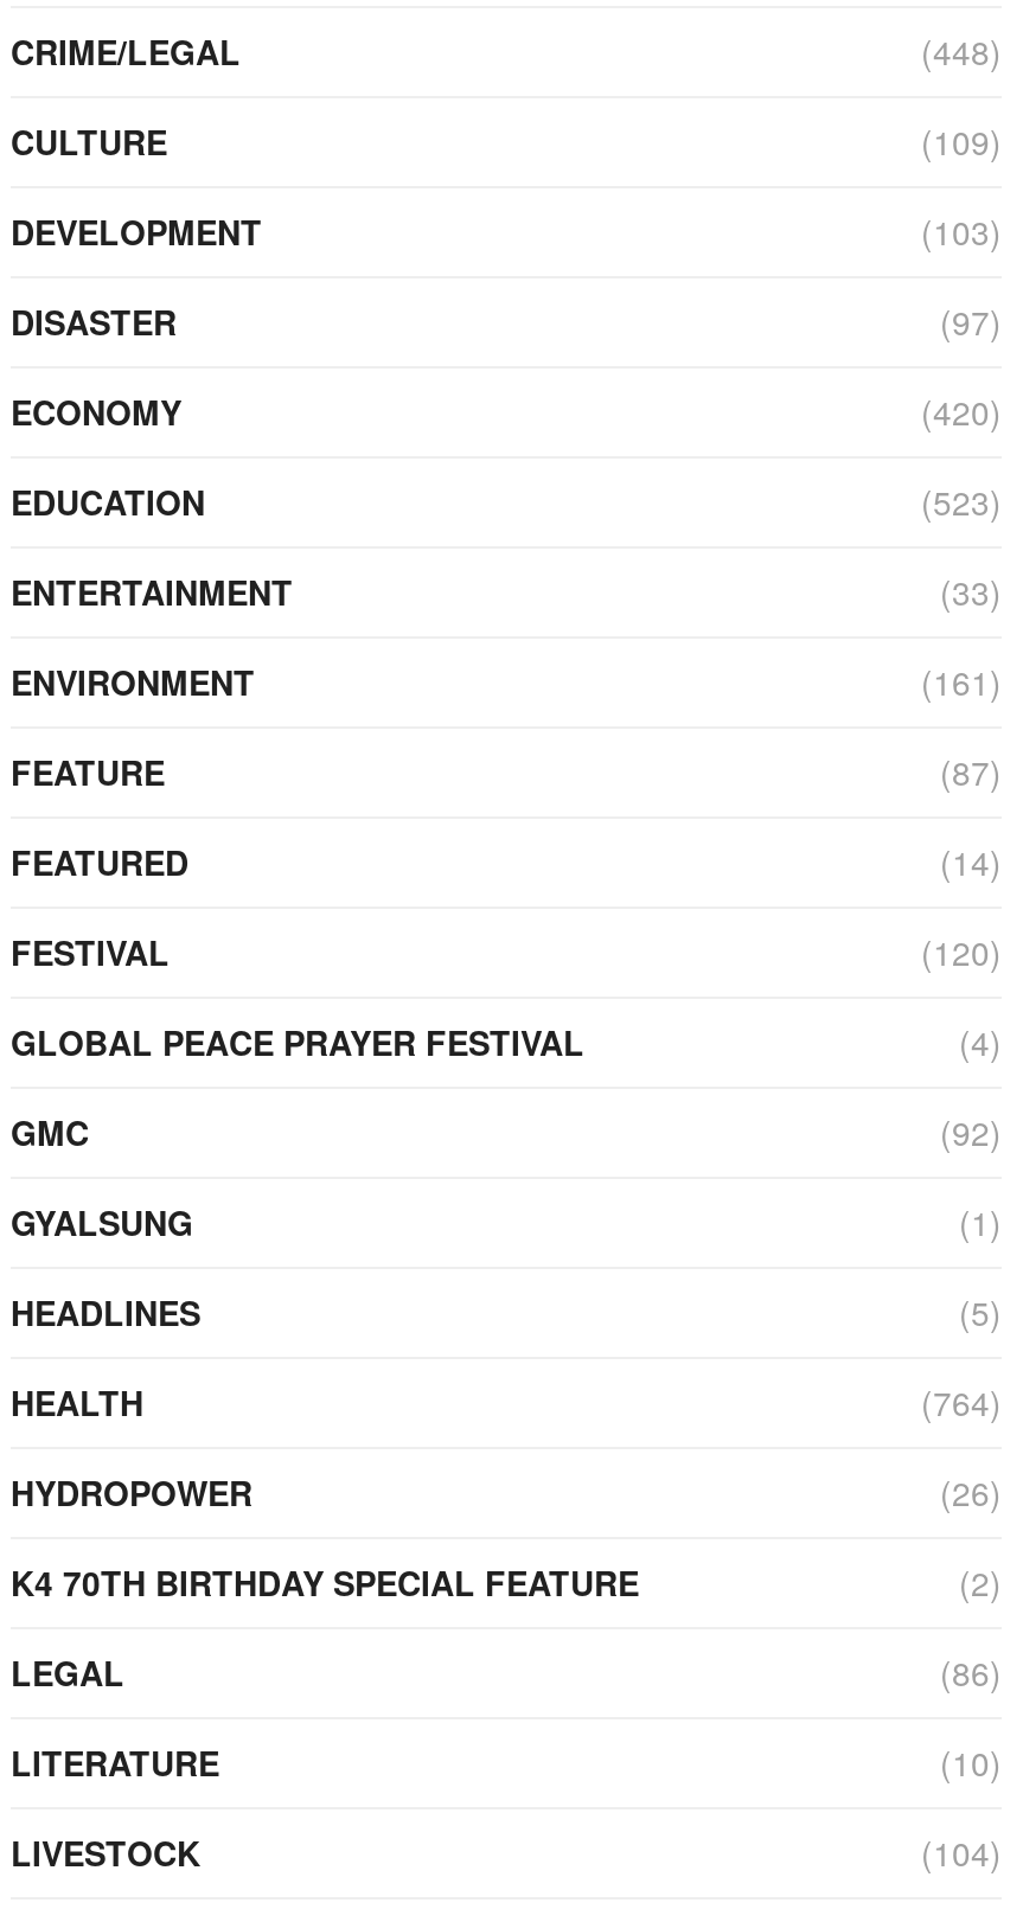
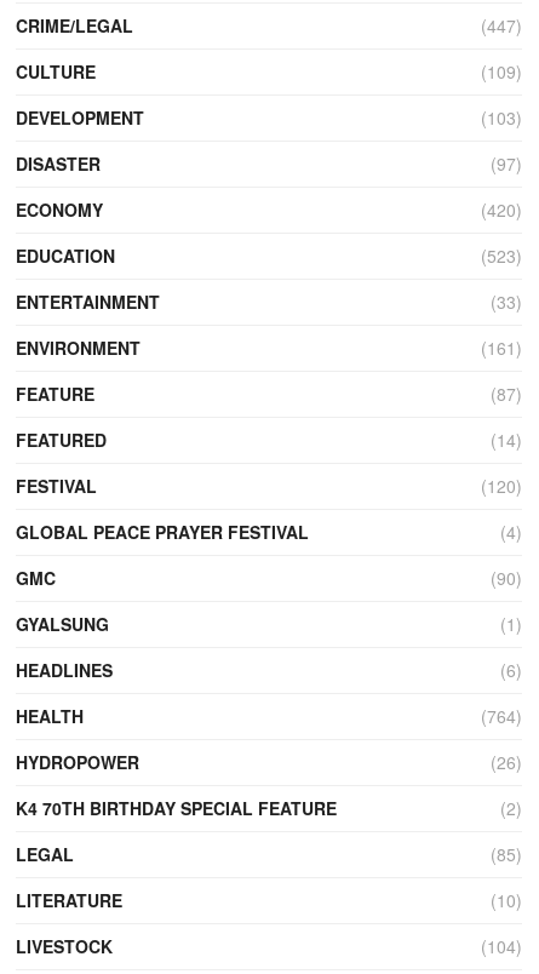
- (448)
+ (447)

- (92)
+ (90)

- (5)
+ (6)

- (86)
+ (85)
